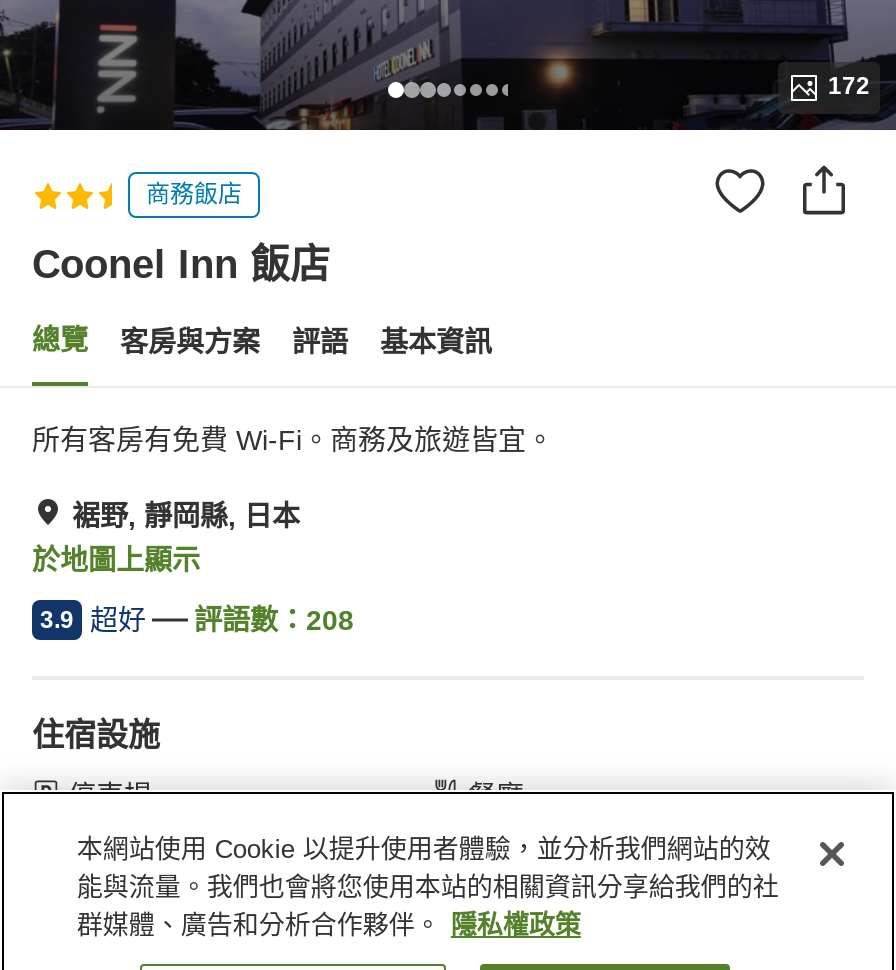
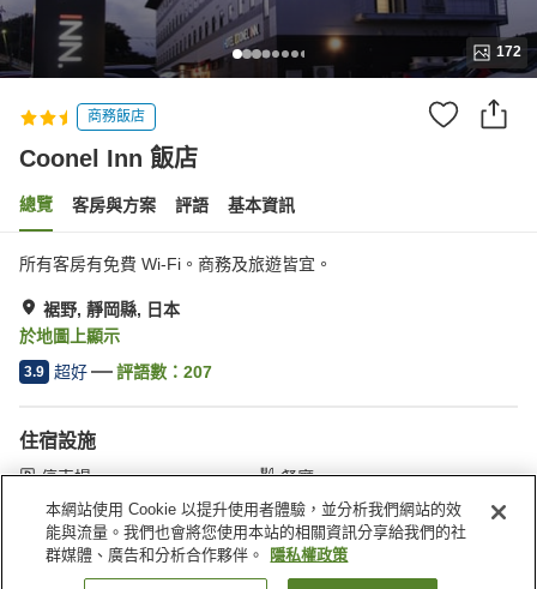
- 評語數：208
+ 評語數：207
